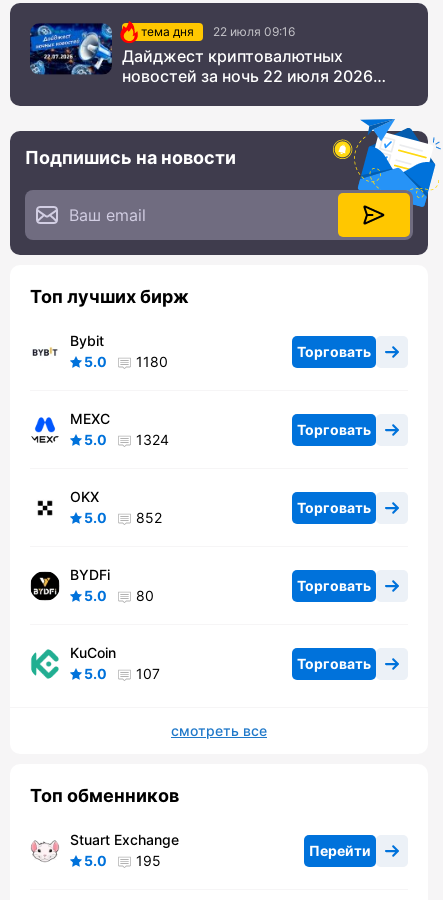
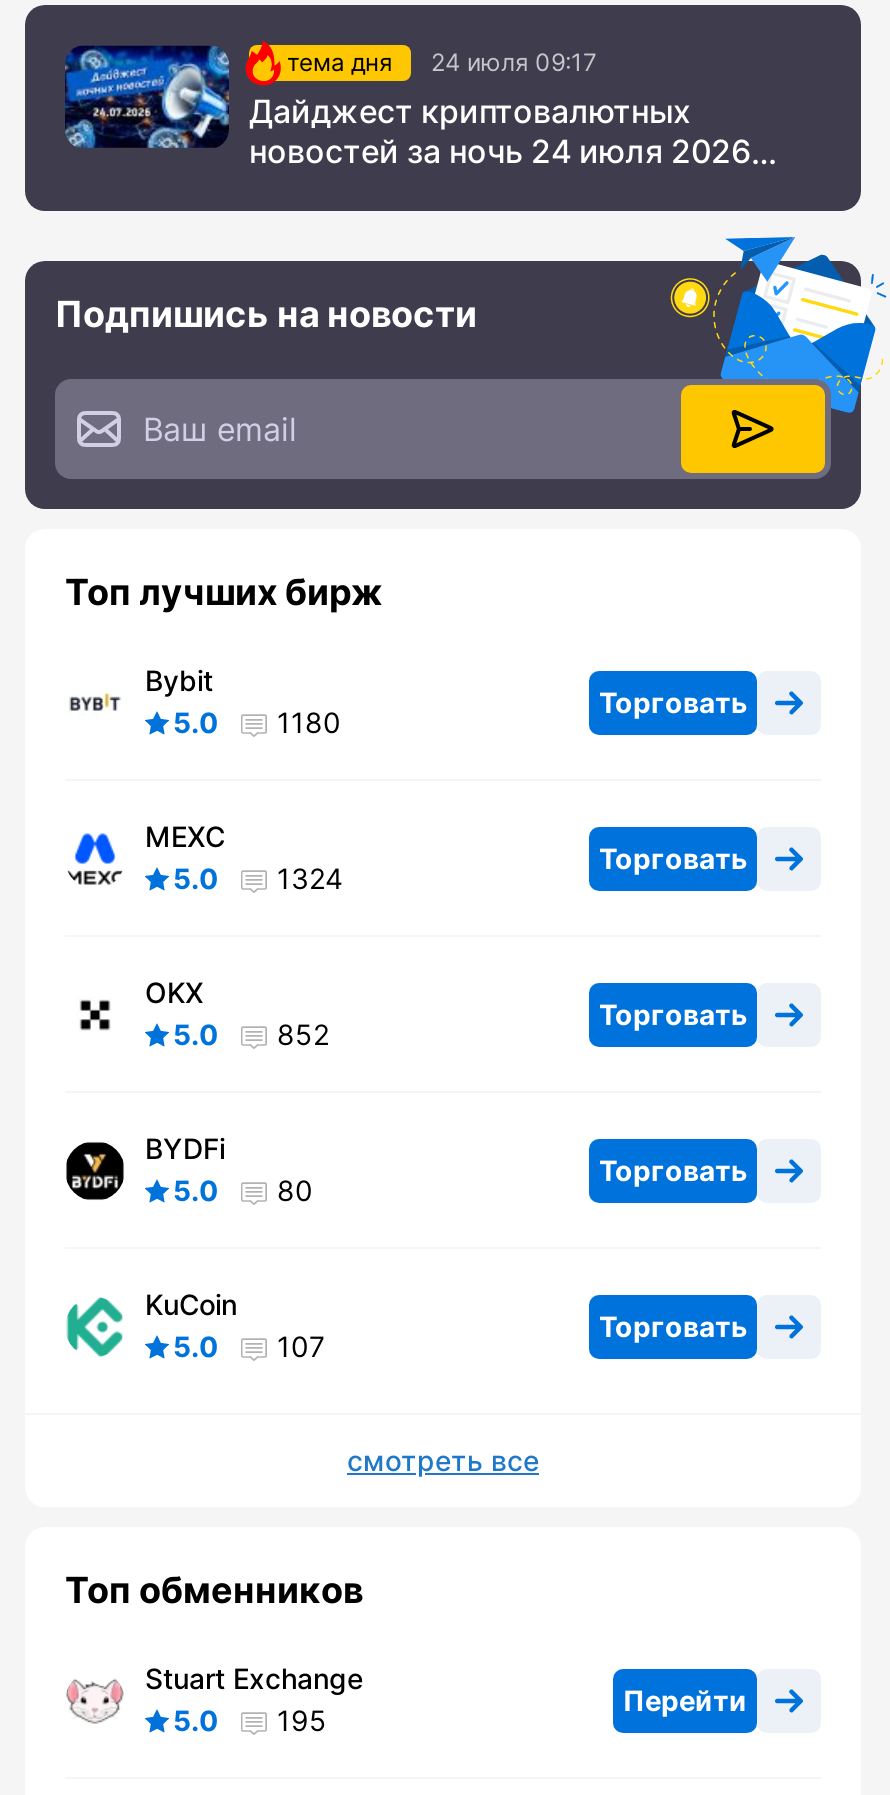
- тема дня 22 июля 09:16
+ тема дня 24 июля 09:17

- новостей за ночь 22 июля 2026
+ новостей за ночь 24 июля 2026
